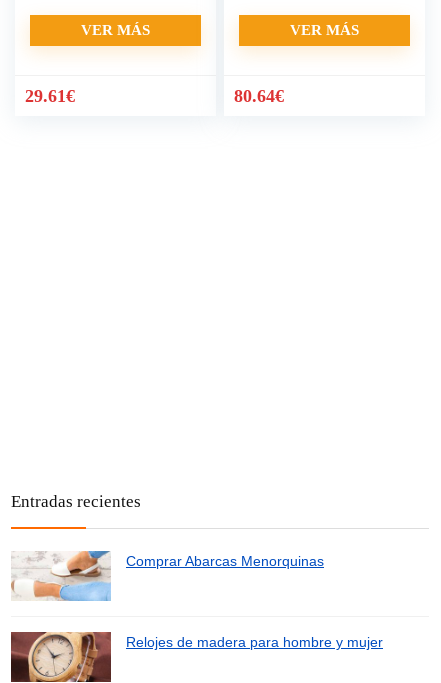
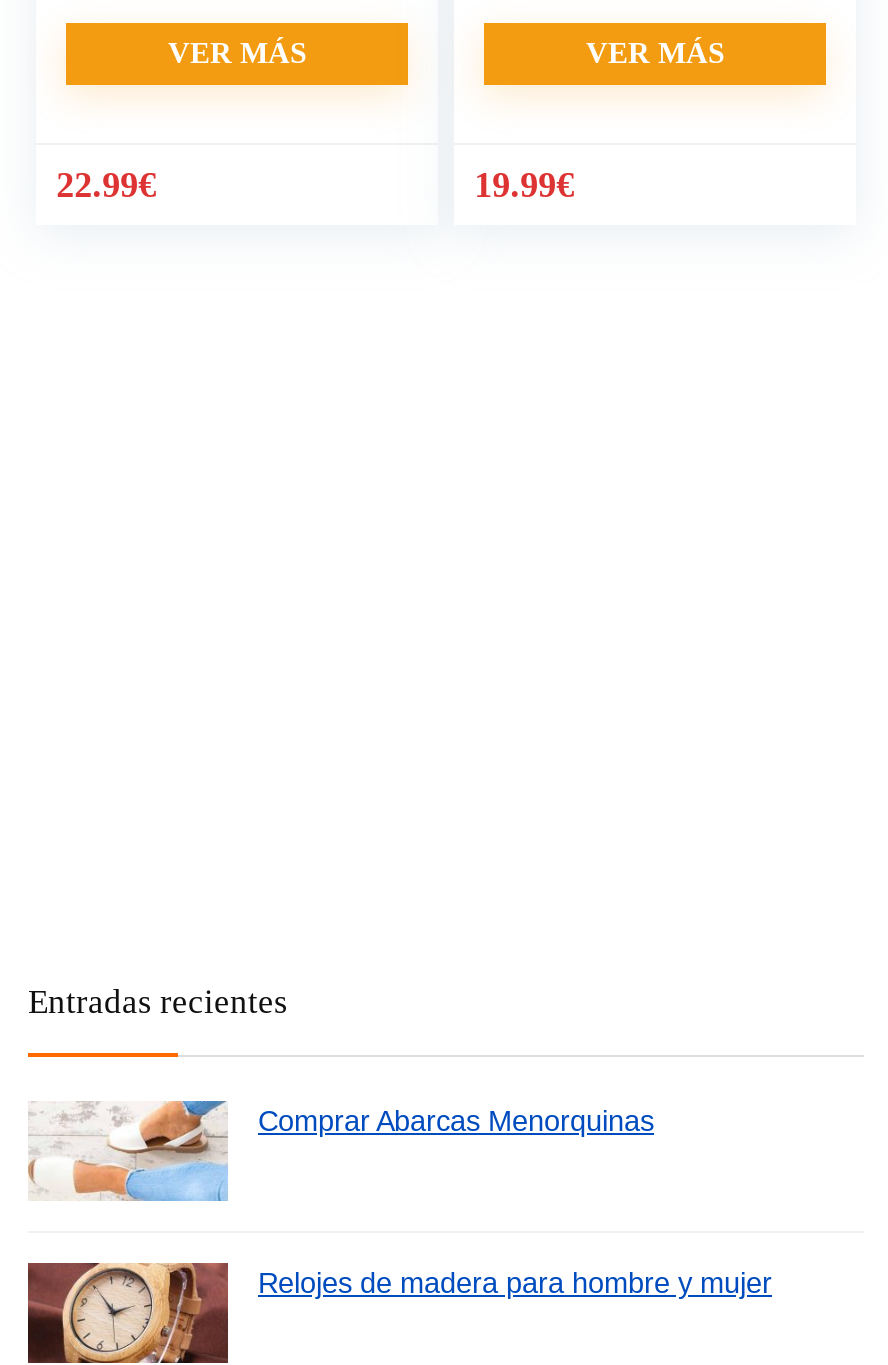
- 29.61€
+ 22.99€

- 80.64€
+ 19.99€
